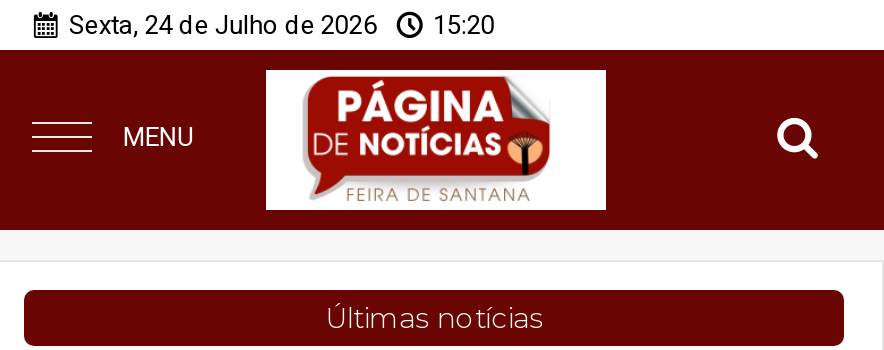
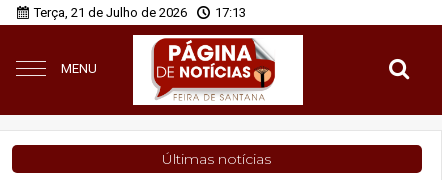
- Sexta, 24 de Julho de 2026
+ Terça, 21 de Julho de 2026

- 15:20
+ 17:13
